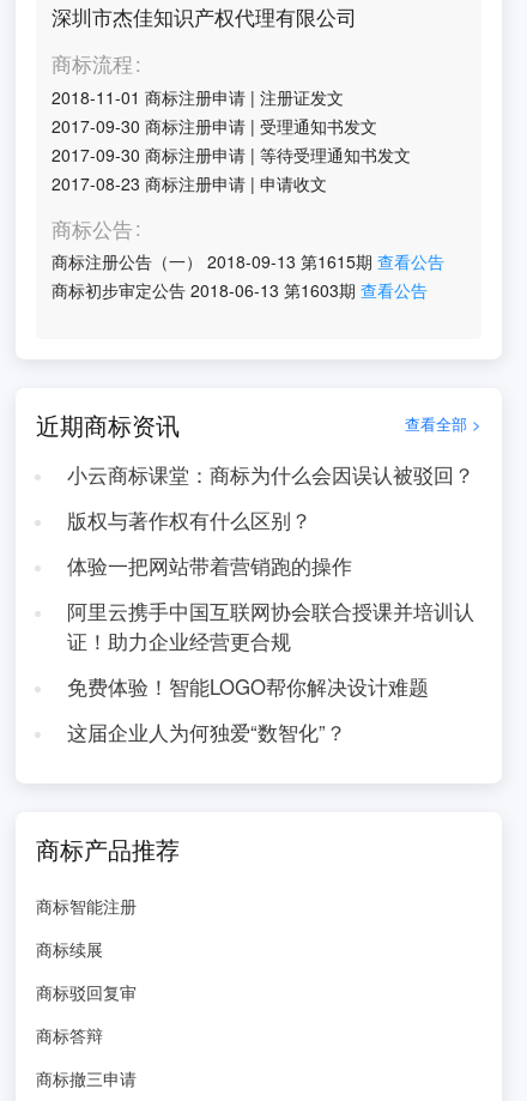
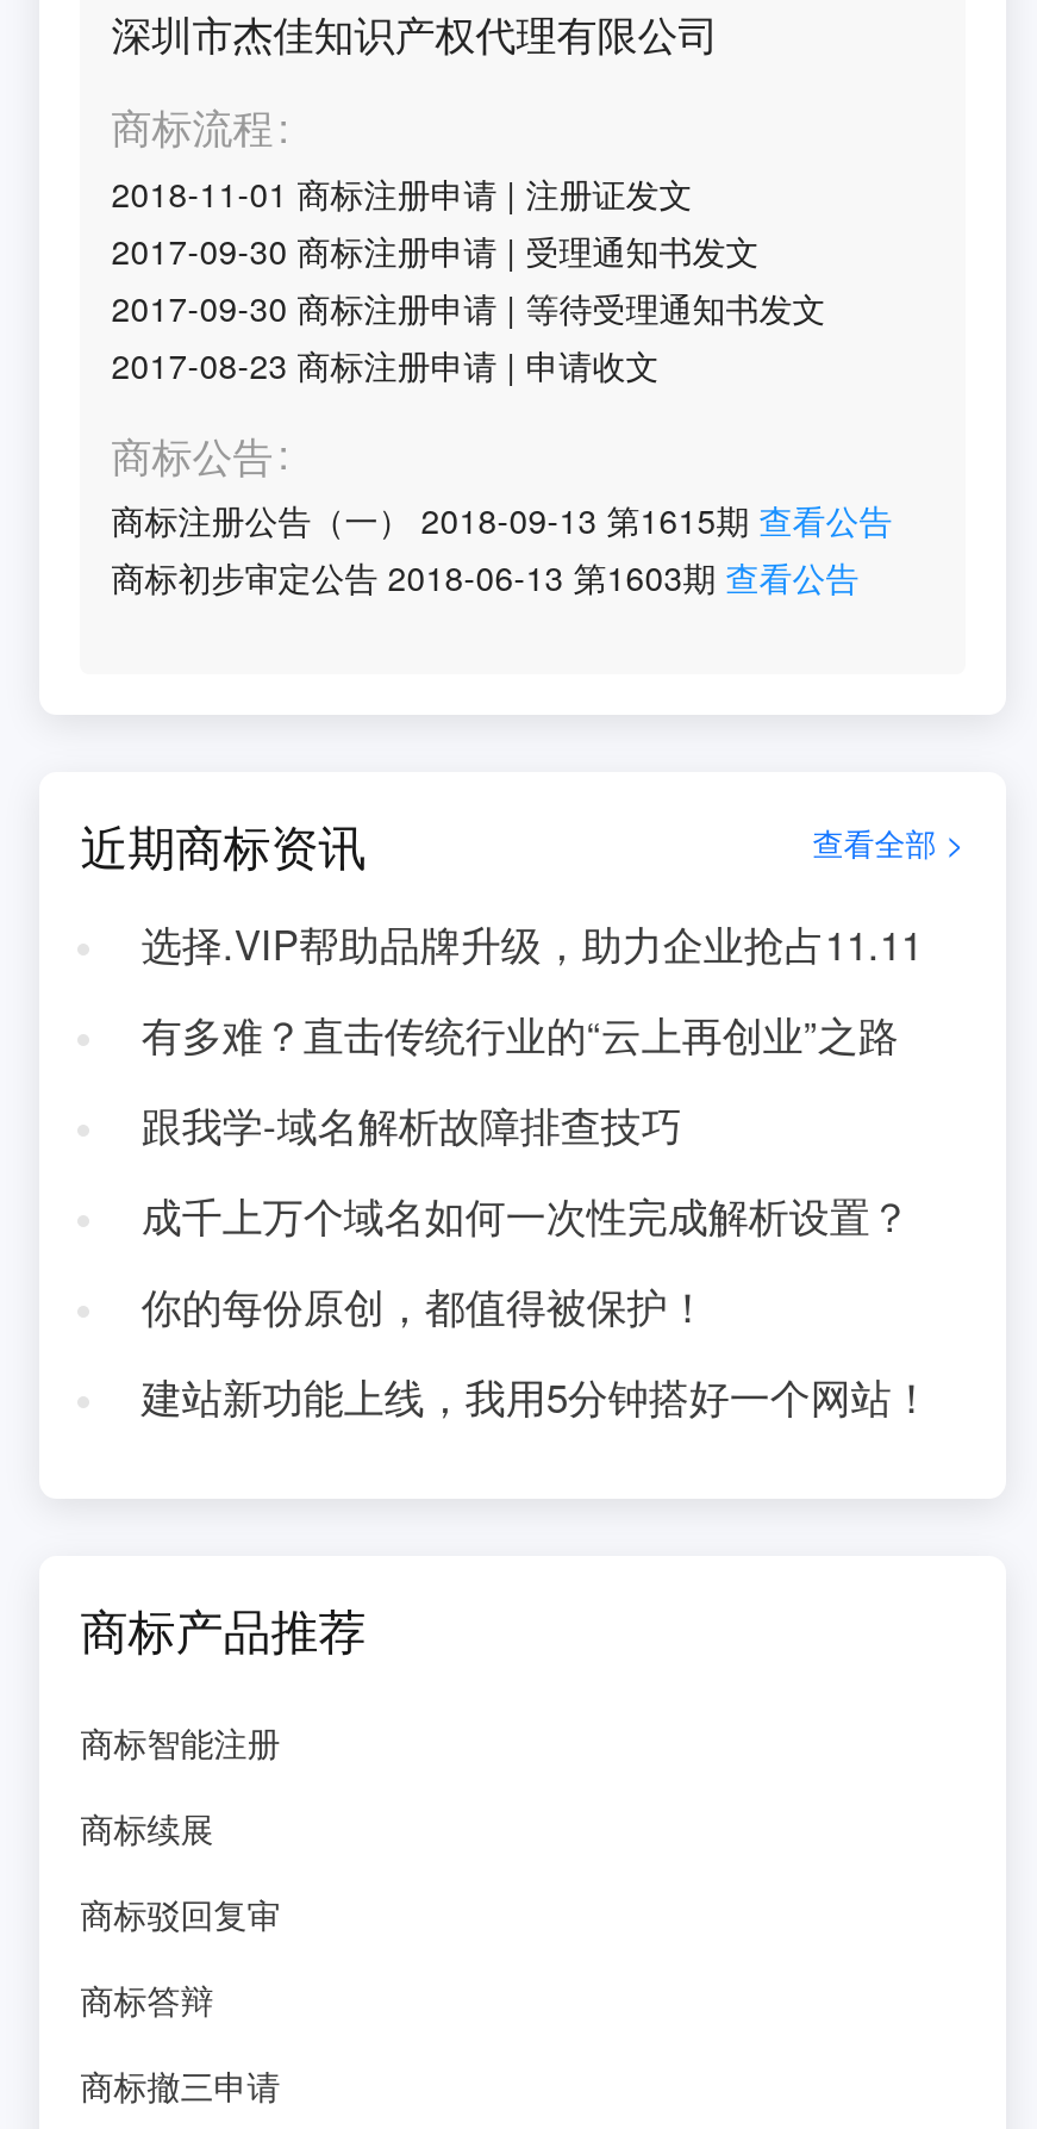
- 小云商标课堂：商标为什么会因误认被驳回？
+ 选择.VIP帮助品牌升级，助力企业抢占11.11

- 版权与著作权有什么区别？
+ 有多难？直击传统行业的“云上再创业”之路

- 体验一把网站带着营销跑的操作
+ 跟我学-域名解析故障排查技巧

- 阿里云携手中国互联网协会联合授课并培训认
- 证！助力企业经营更合规
+ 成千上万个域名如何一次性完成解析设置？

- 免费体验！智能LOGO帮你解决设计难题
+ 你的每份原创，都值得被保护！

- 这届企业人为何独爱“数智化”？
+ 建站新功能上线，我用5分钟搭好一个网站！
